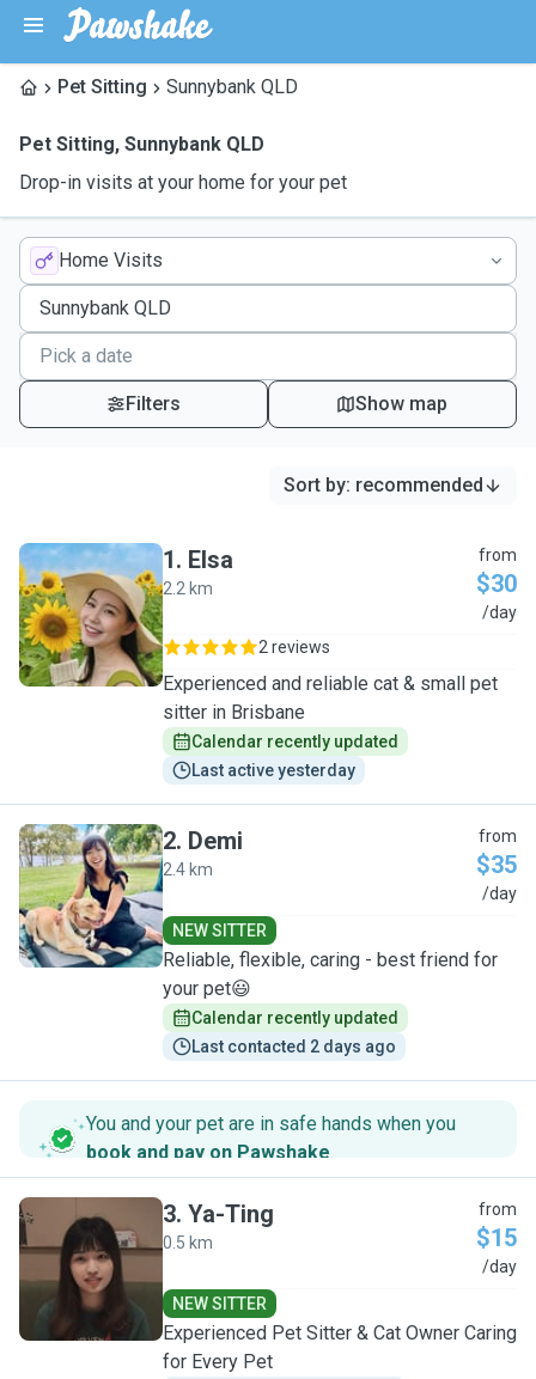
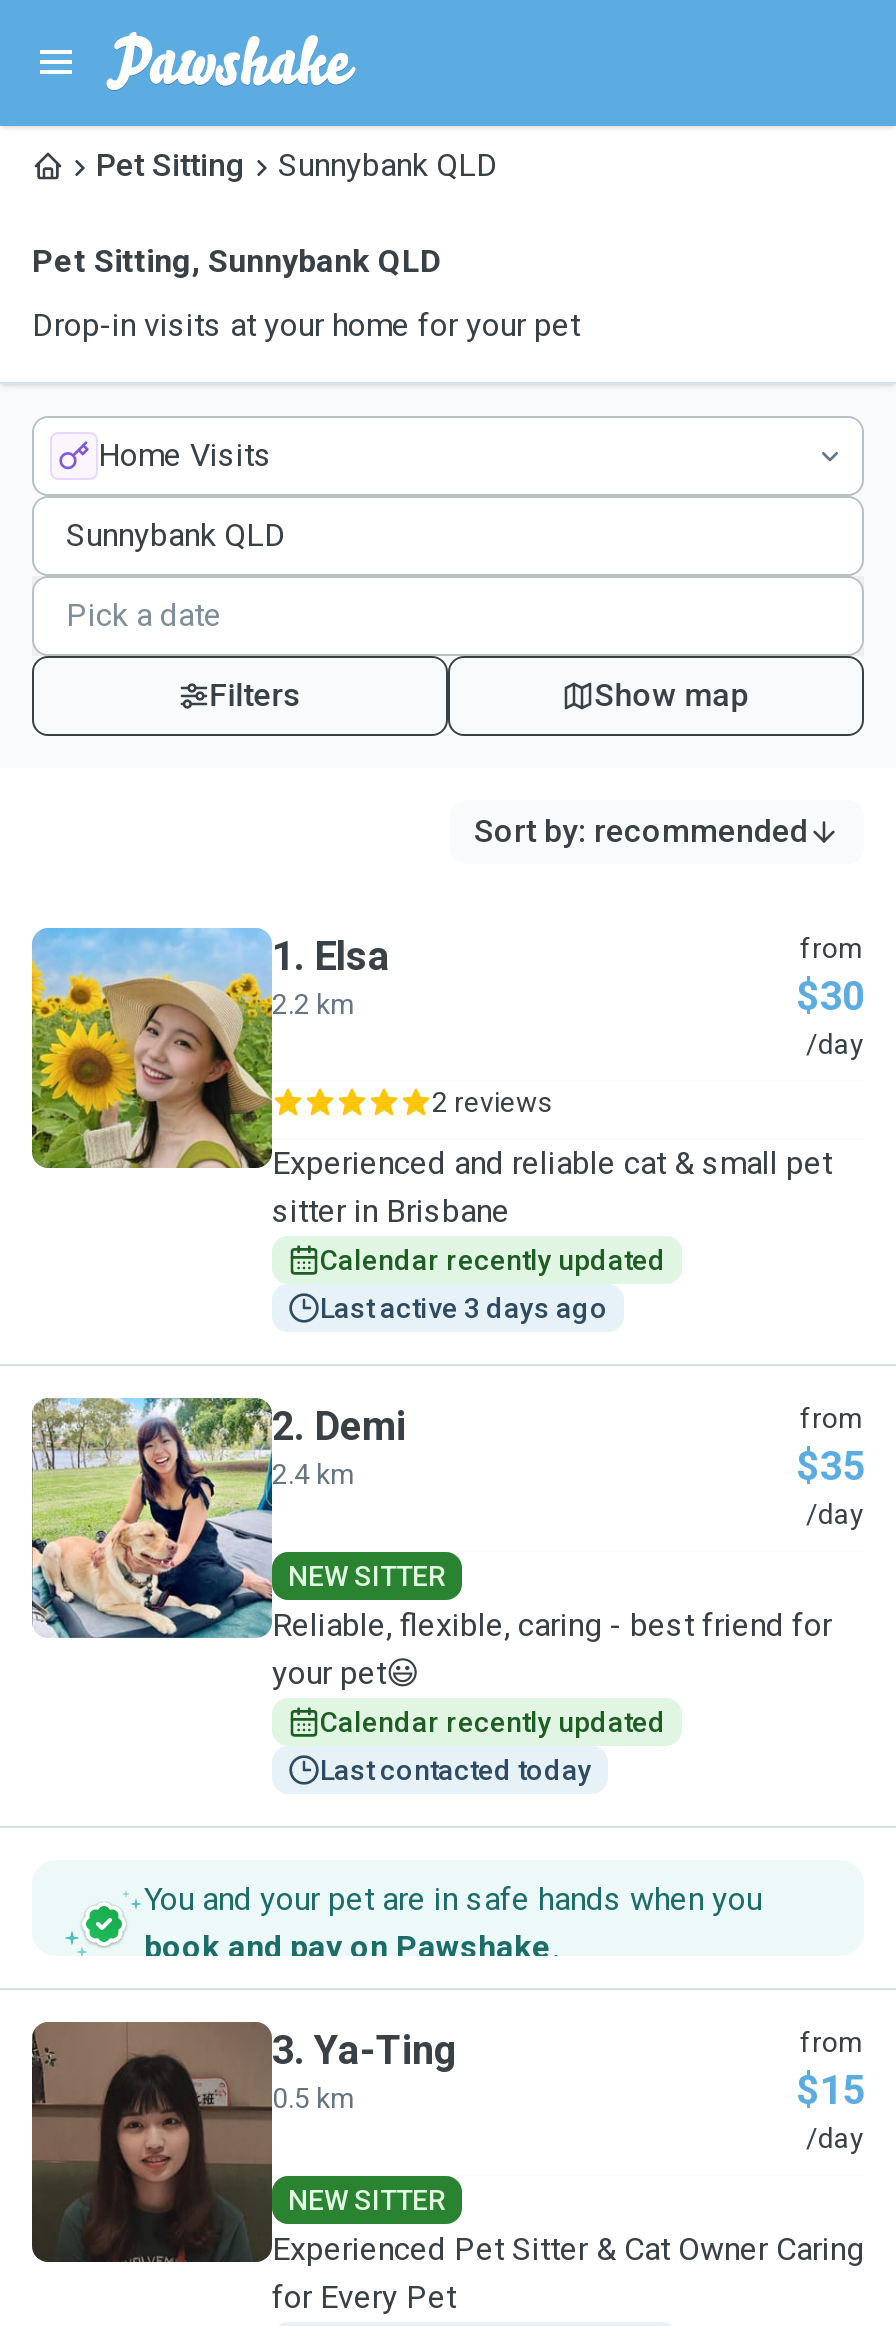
- Last active yesterday
+ Last active 3 days ago

- Last contacted 2 days ago
+ Last contacted today
